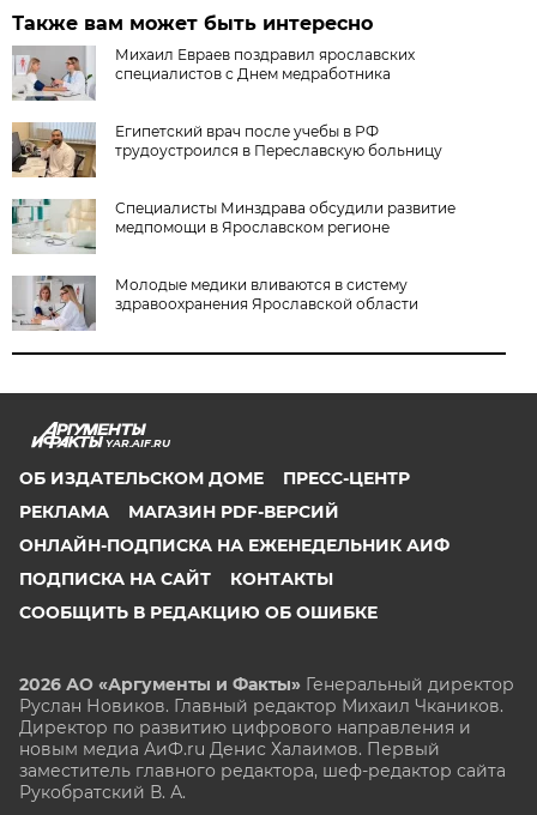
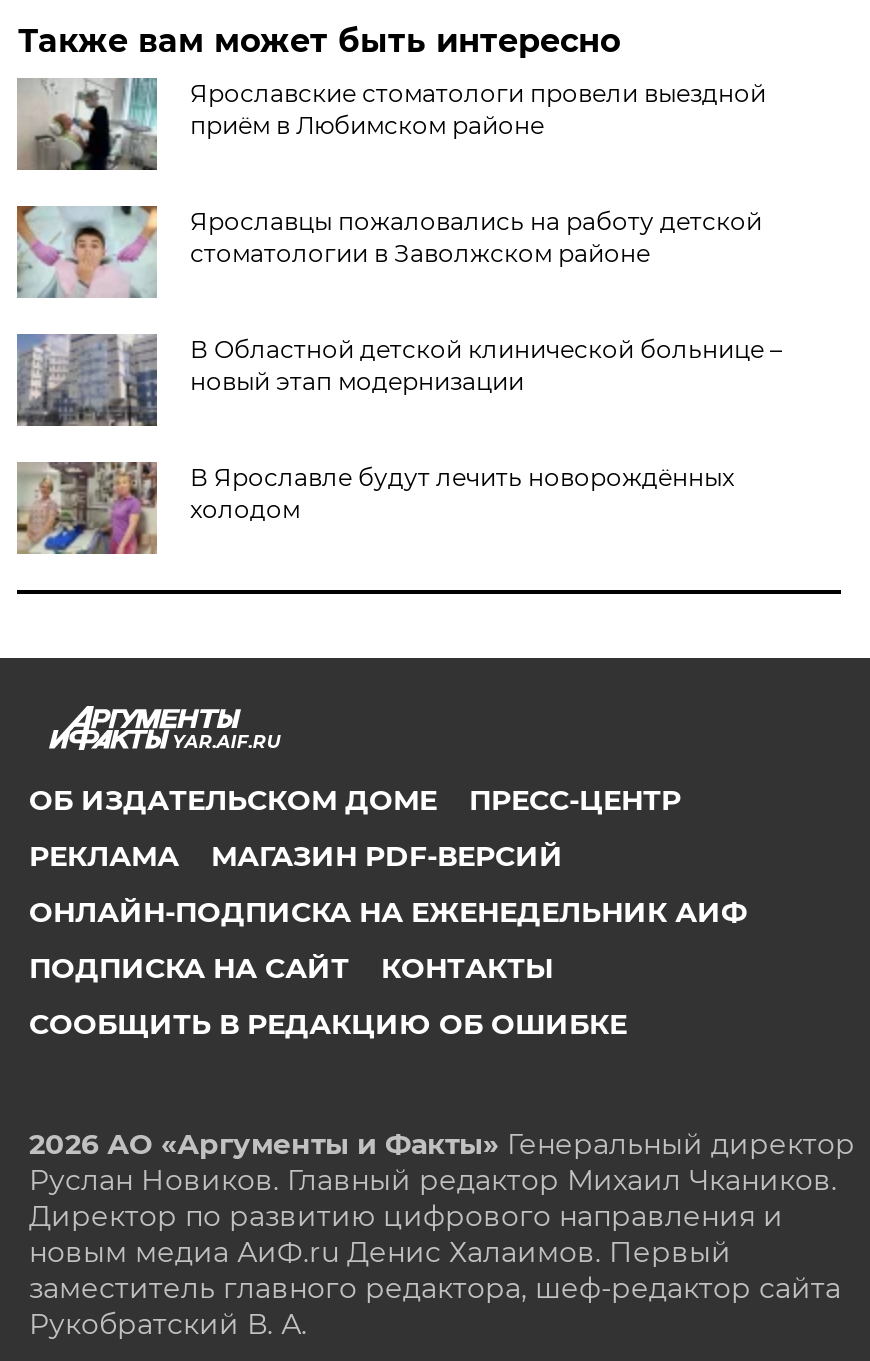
- [image]
- Михаил Евраев поздравил ярославских
- специалистов с Днем медработника
+ [image]
+ Ярославские стоматологи провели выездной
+ приём в Любимском районе

- [image]
- Египетский врач после учебы в РФ
- трудоустроился в Переславскую больницу
+ [image]
+ Ярославцы пожаловались на работу детской
+ стоматологии в Заволжском районе

- [image]
- Специалисты Минздрава обсудили развитие
- медпомощи в Ярославском регионе
+ [image]
+ В Областной детской клинической больнице –
+ новый этап модернизации

- [image]
- Молодые медики вливаются в систему
- здравоохранения Ярославской области
+ [image]
+ В Ярославле будут лечить новорождённых
+ холодом
